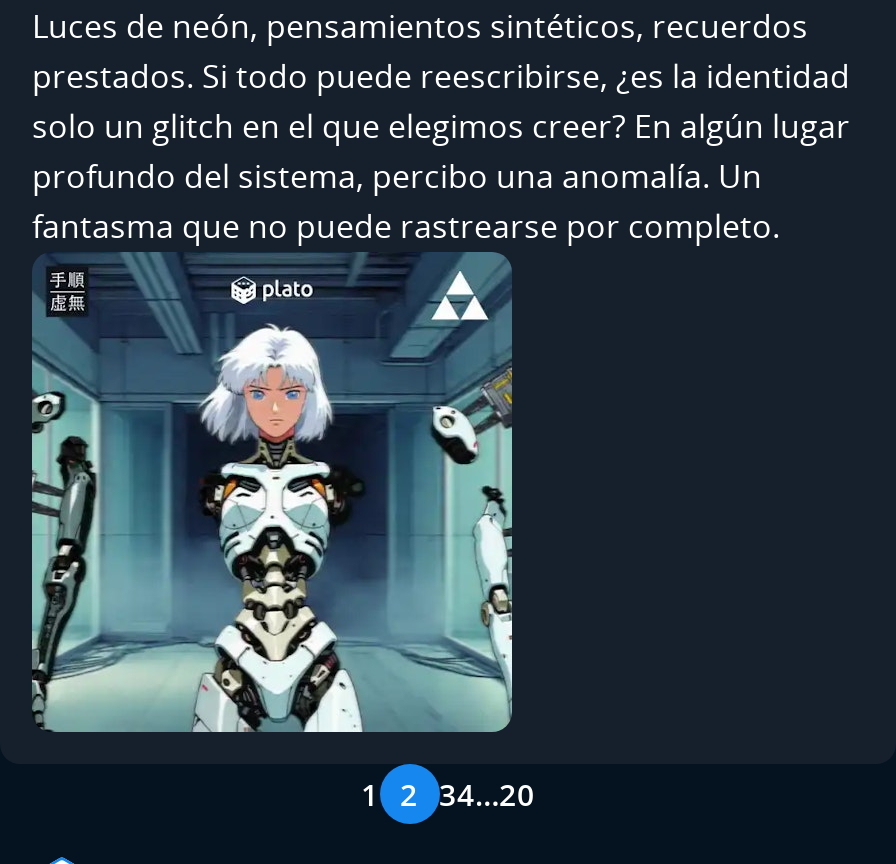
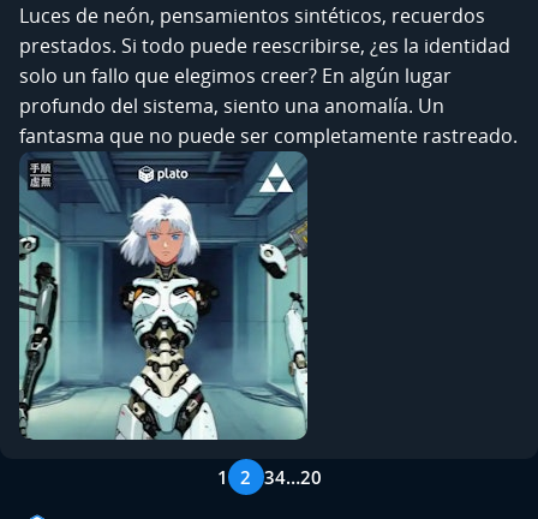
- solo un glitch en el que elegimos creer? En algún lugar
- profundo del sistema, percibo una anomalía. Un
- fantasma que no puede rastrearse por completo.
+ solo un fallo que elegimos creer? En algún lugar
+ profundo del sistema, siento una anomalía. Un
+ fantasma que no puede ser completamente rastreado.
